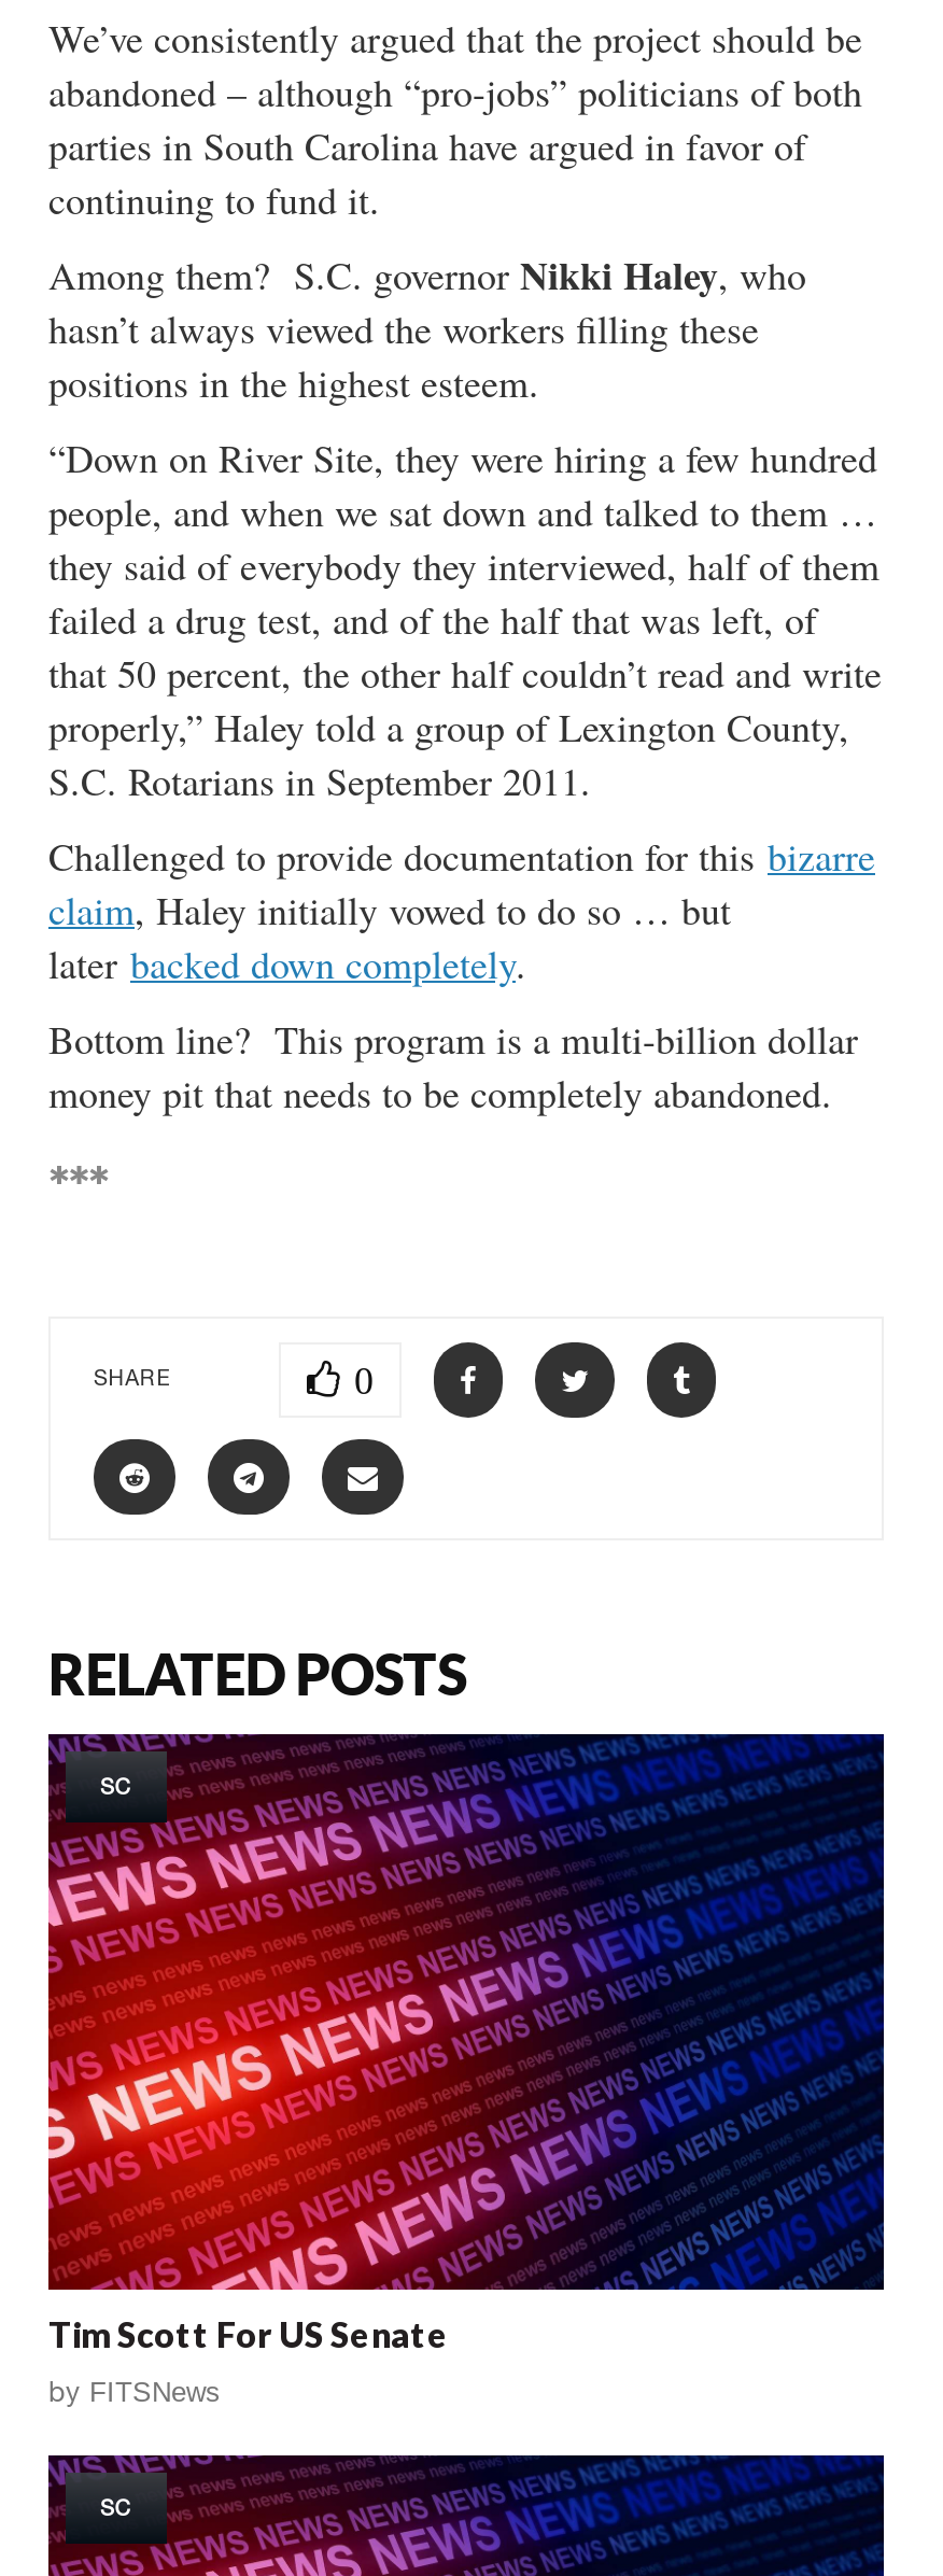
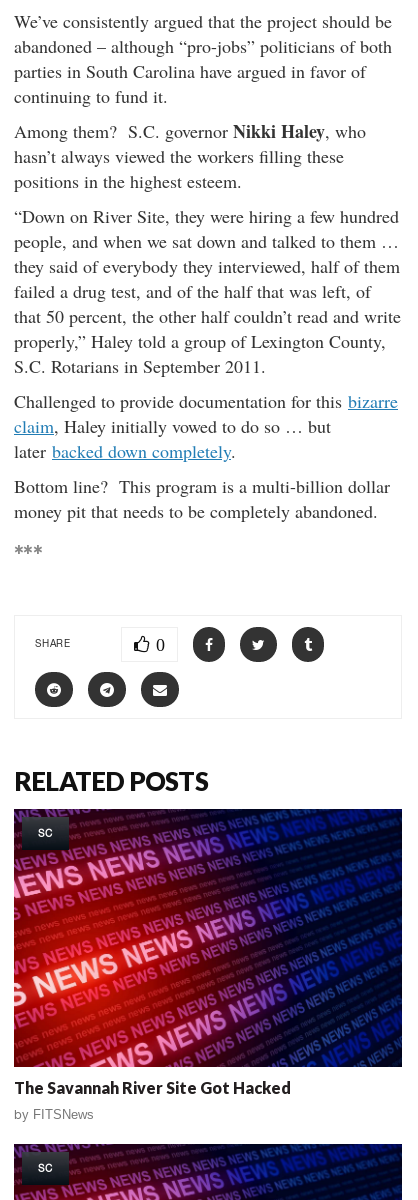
- Tim Scott For US Senate
+ The Savannah River Site Got Hacked
